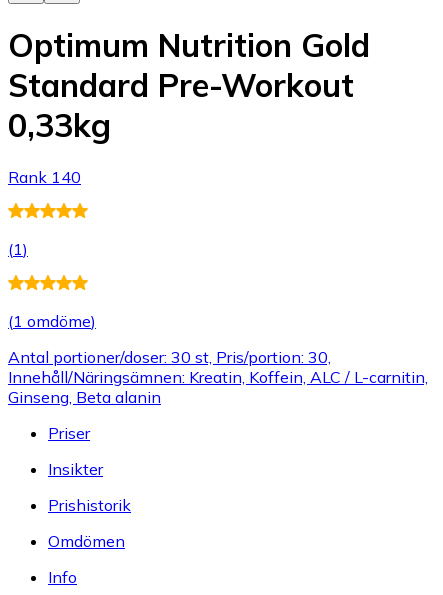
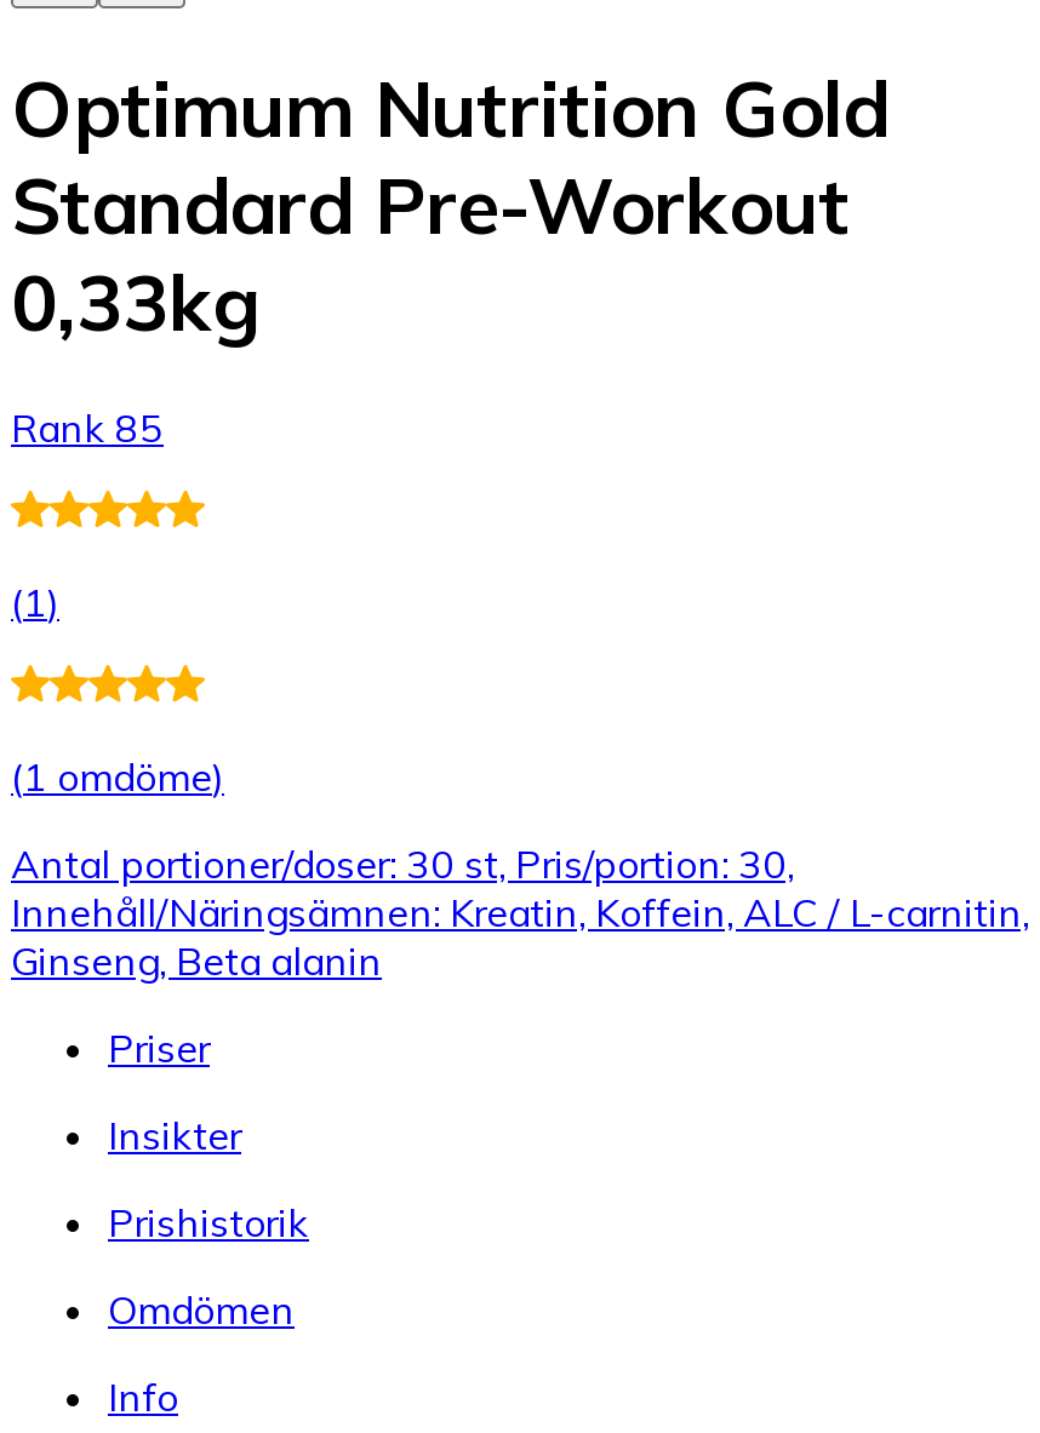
- Rank 140
+ Rank 85
